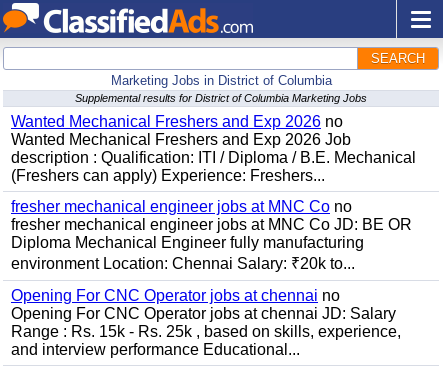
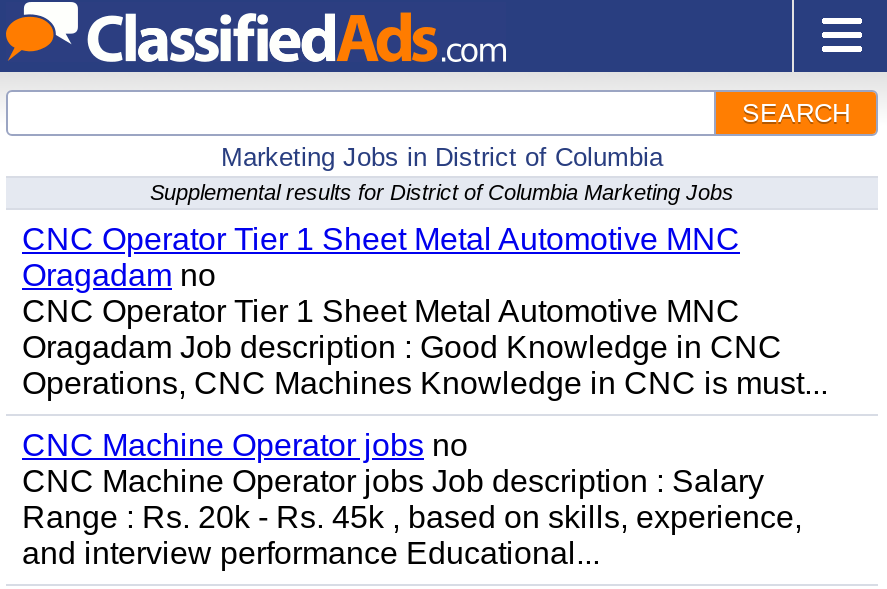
- Wanted Mechanical Freshers and Exp 2026 no
- Wanted Mechanical Freshers and Exp 2026 Job
- description : Qualification: ITI / Diploma / B.E. Mechanical
- (Freshers can apply) Experience: Freshers...
- fresher mechanical engineer jobs at MNC Co no
- fresher mechanical engineer jobs at MNC Co JD: BE OR
- Diploma Mechanical Engineer fully manufacturing
- environment Location: Chennai Salary: ₹20k to...
- Opening For CNC Operator jobs at chennai no
- Opening For CNC Operator jobs at chennai JD: Salary
- Range : Rs. 15k - Rs. 25k , based on skills, experience,
+ CNC Operator Tier 1 Sheet Metal Automotive MNC
+ Oragadam no
+ CNC Operator Tier 1 Sheet Metal Automotive MNC
+ Oragadam Job description : Good Knowledge in CNC
+ Operations, CNC Machines Knowledge in CNC is must...
+ CNC Machine Operator jobs no
+ CNC Machine Operator jobs Job description : Salary
+ Range : Rs. 20k - Rs. 45k , based on skills, experience,
